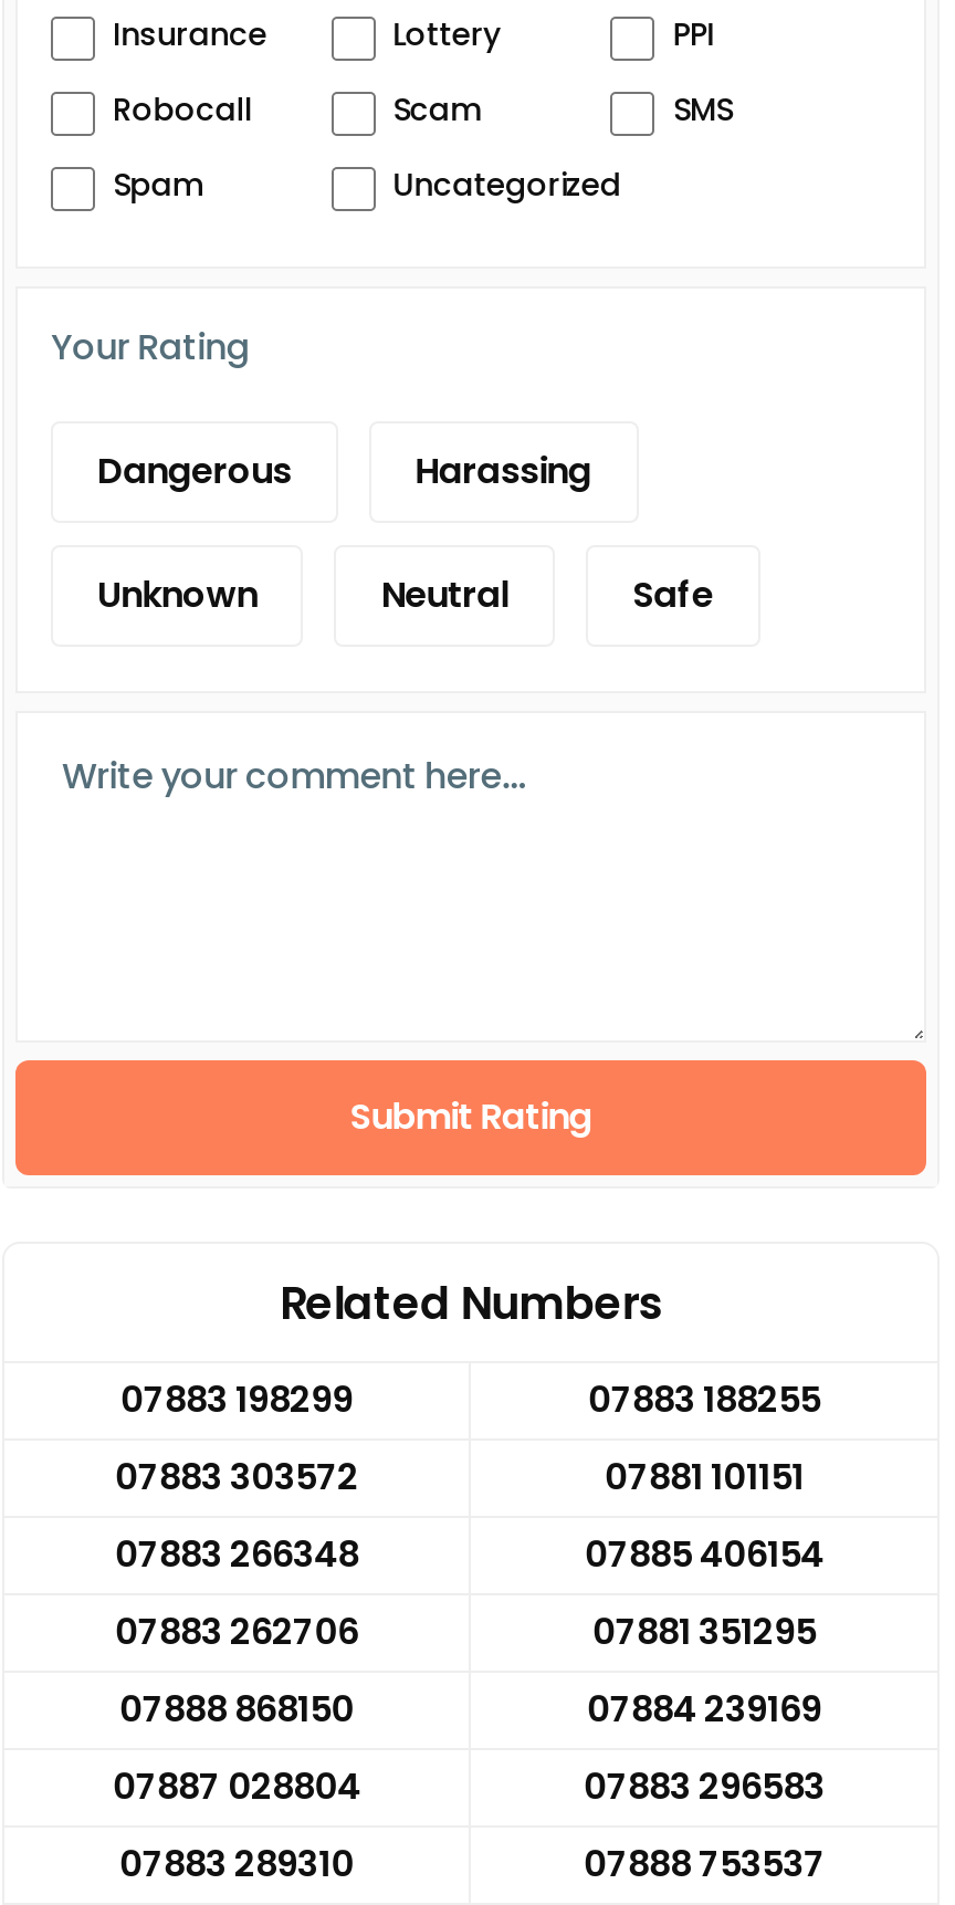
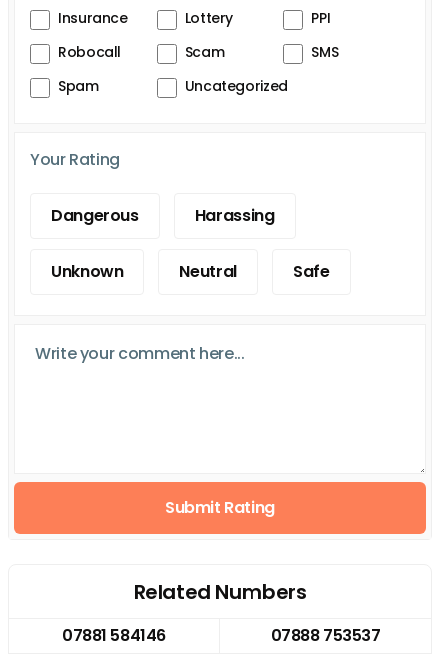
- 07883 198299
- 07883 188255
- 07883 303572
- 07881 101151
- 07883 266348
- 07885 406154
- 07883 262706
- 07881 351295
- 07888 868150
- 07884 239169
- 07887 028804
- 07883 296583
- 07883 289310
+ 07881 584146
